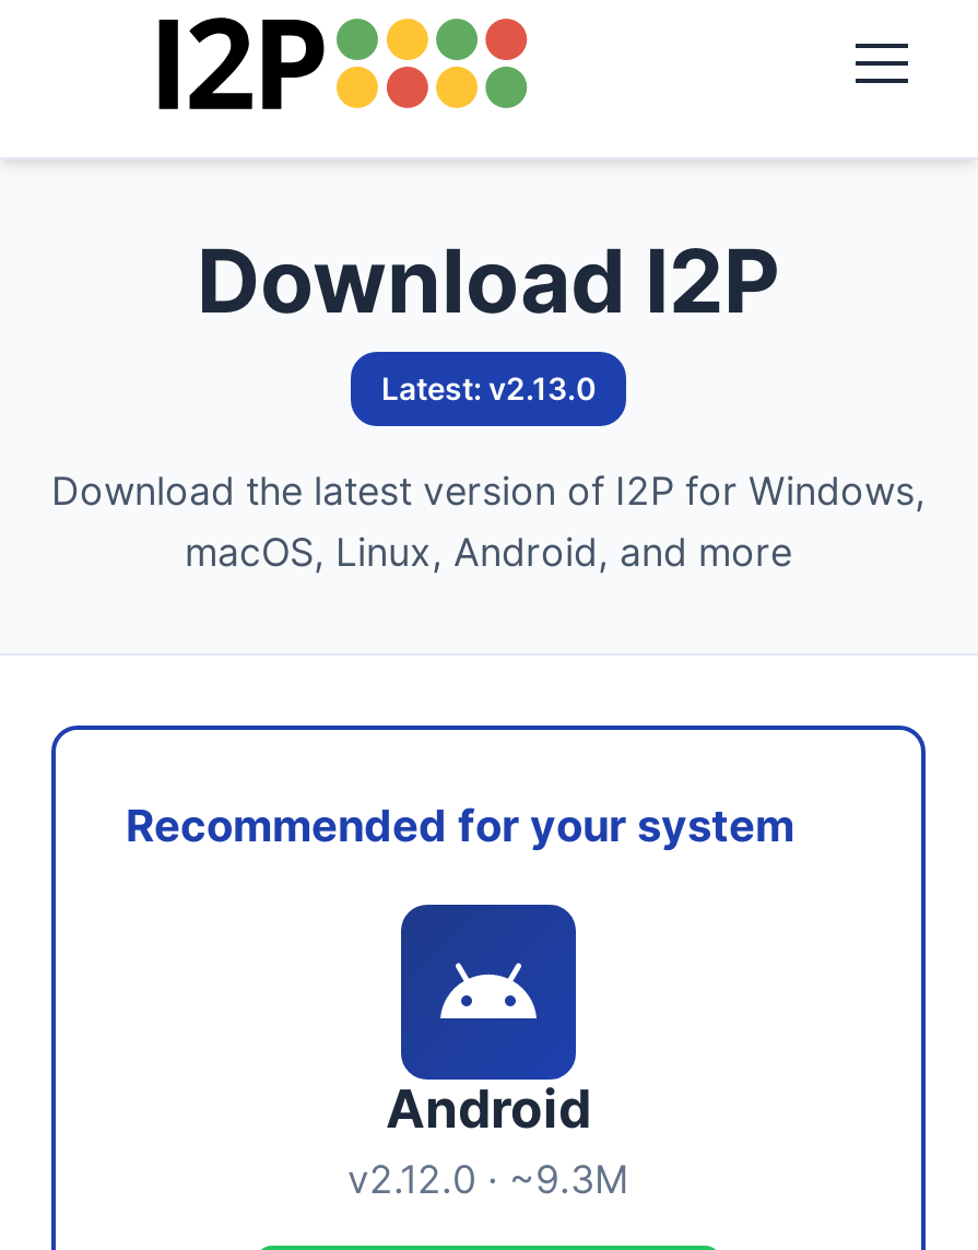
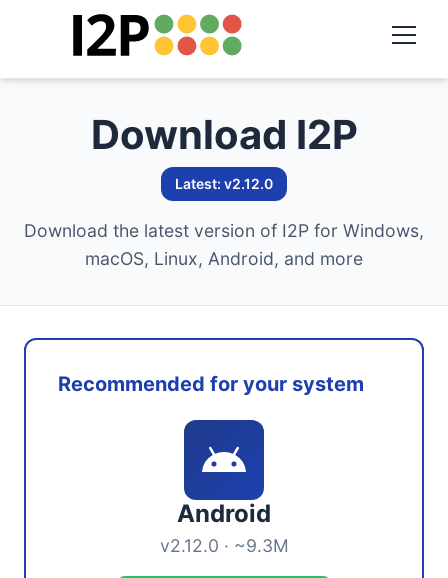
- Latest: v2.13.0
+ Latest: v2.12.0
